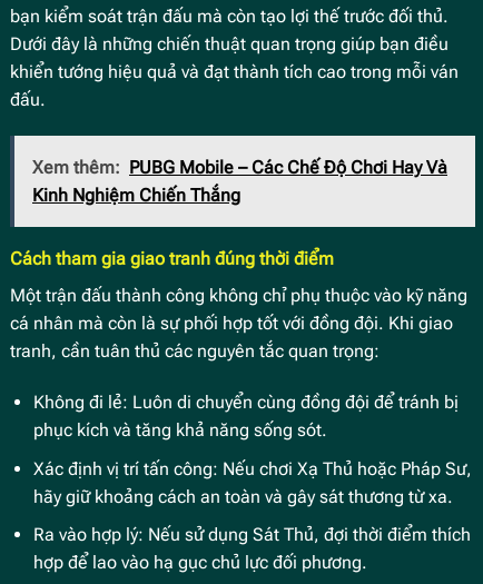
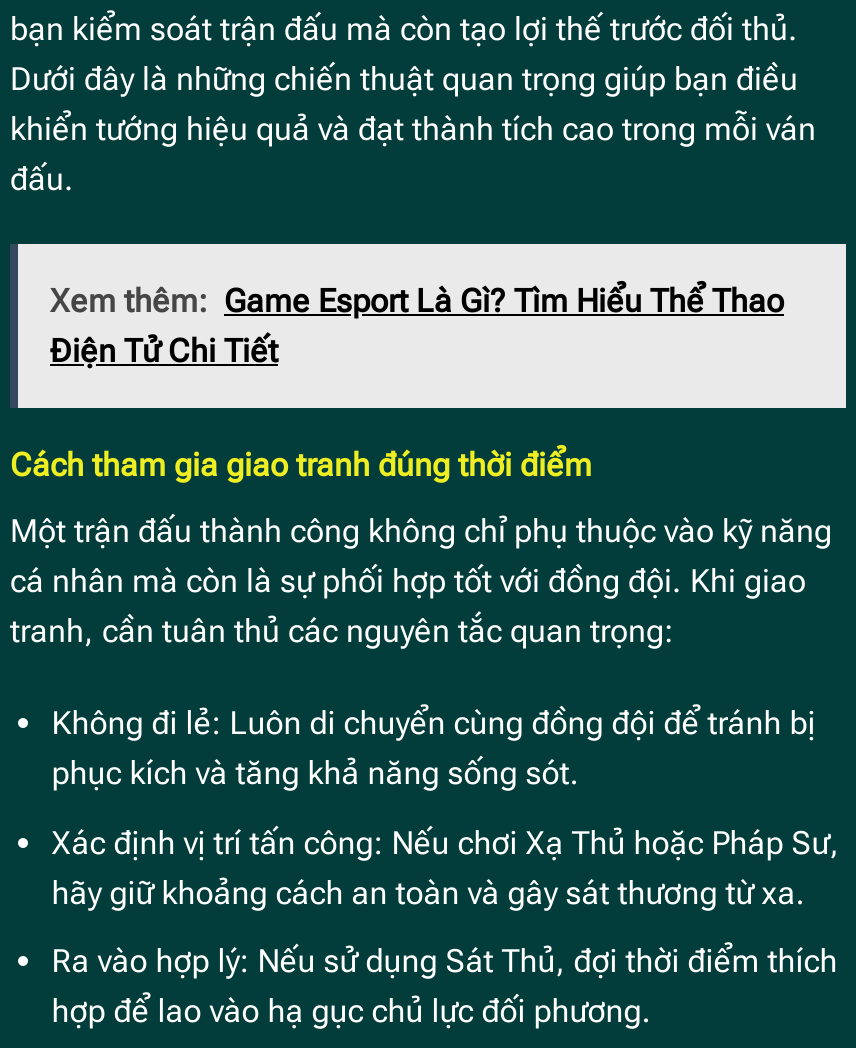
- Xem thêm: PUBG Mobile – Các Chế Độ Chơi Hay Và
- Kinh Nghiệm Chiến Thắng
+ Xem thêm: Game Esport Là Gì? Tìm Hiểu Thể Thao
+ Điện Tử Chi Tiết
